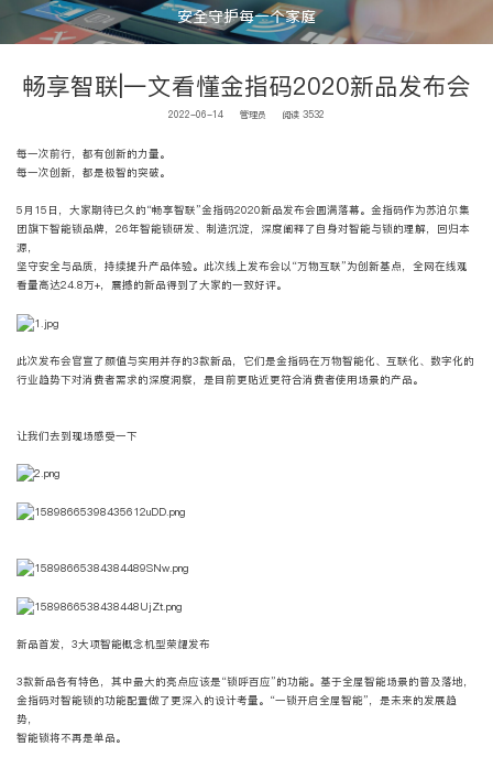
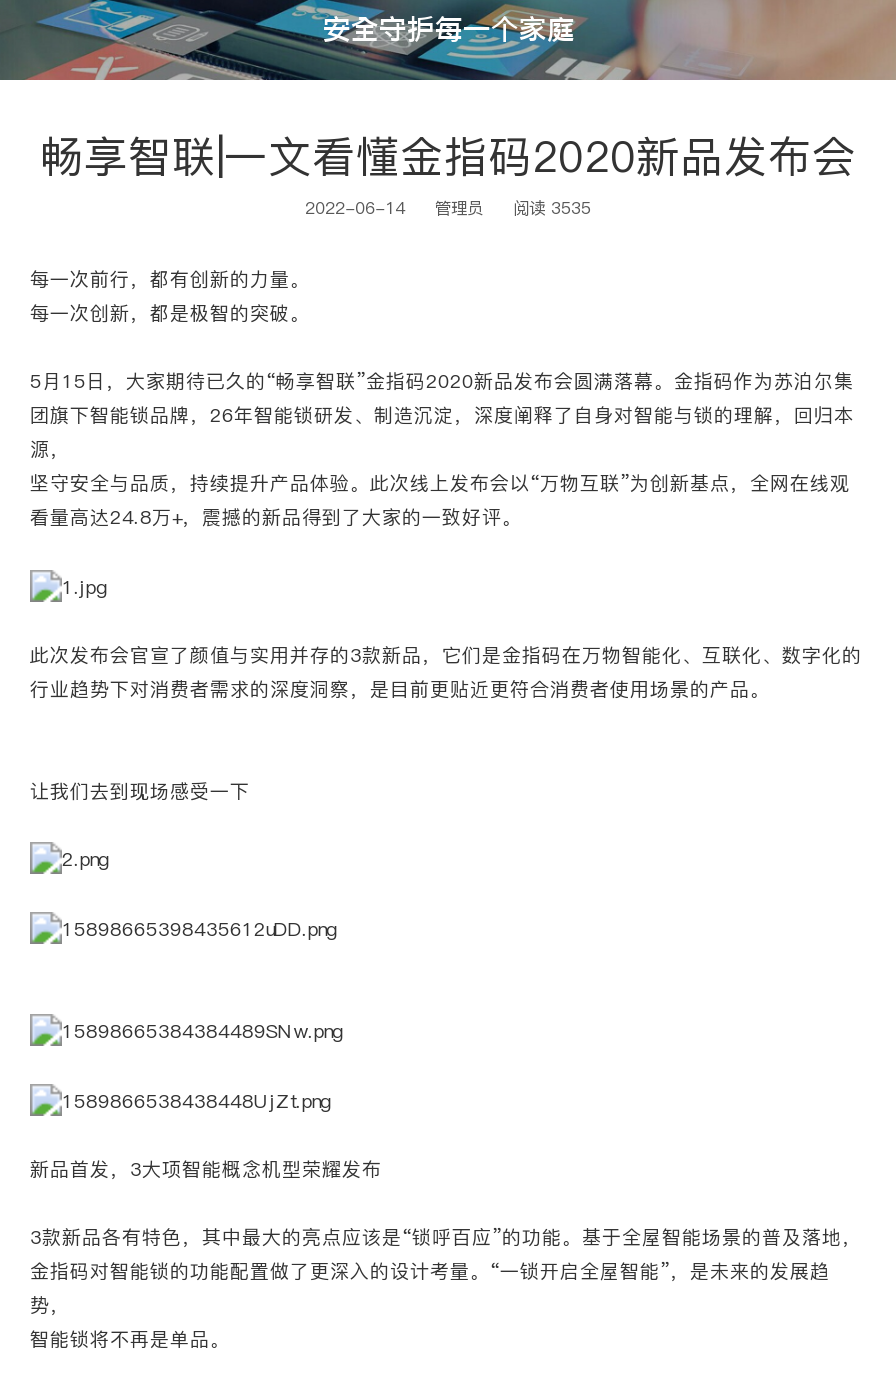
- 2022-06-14 管理员 阅读 3532
+ 2022-06-14 管理员 阅读 3535
